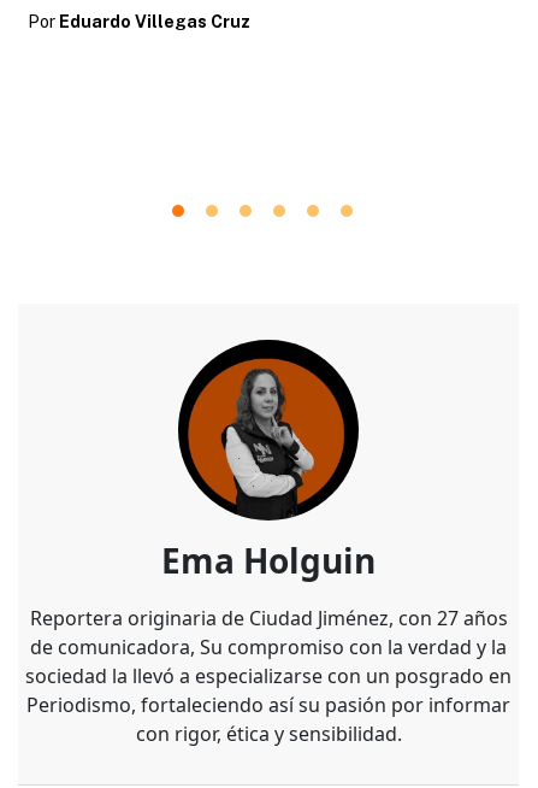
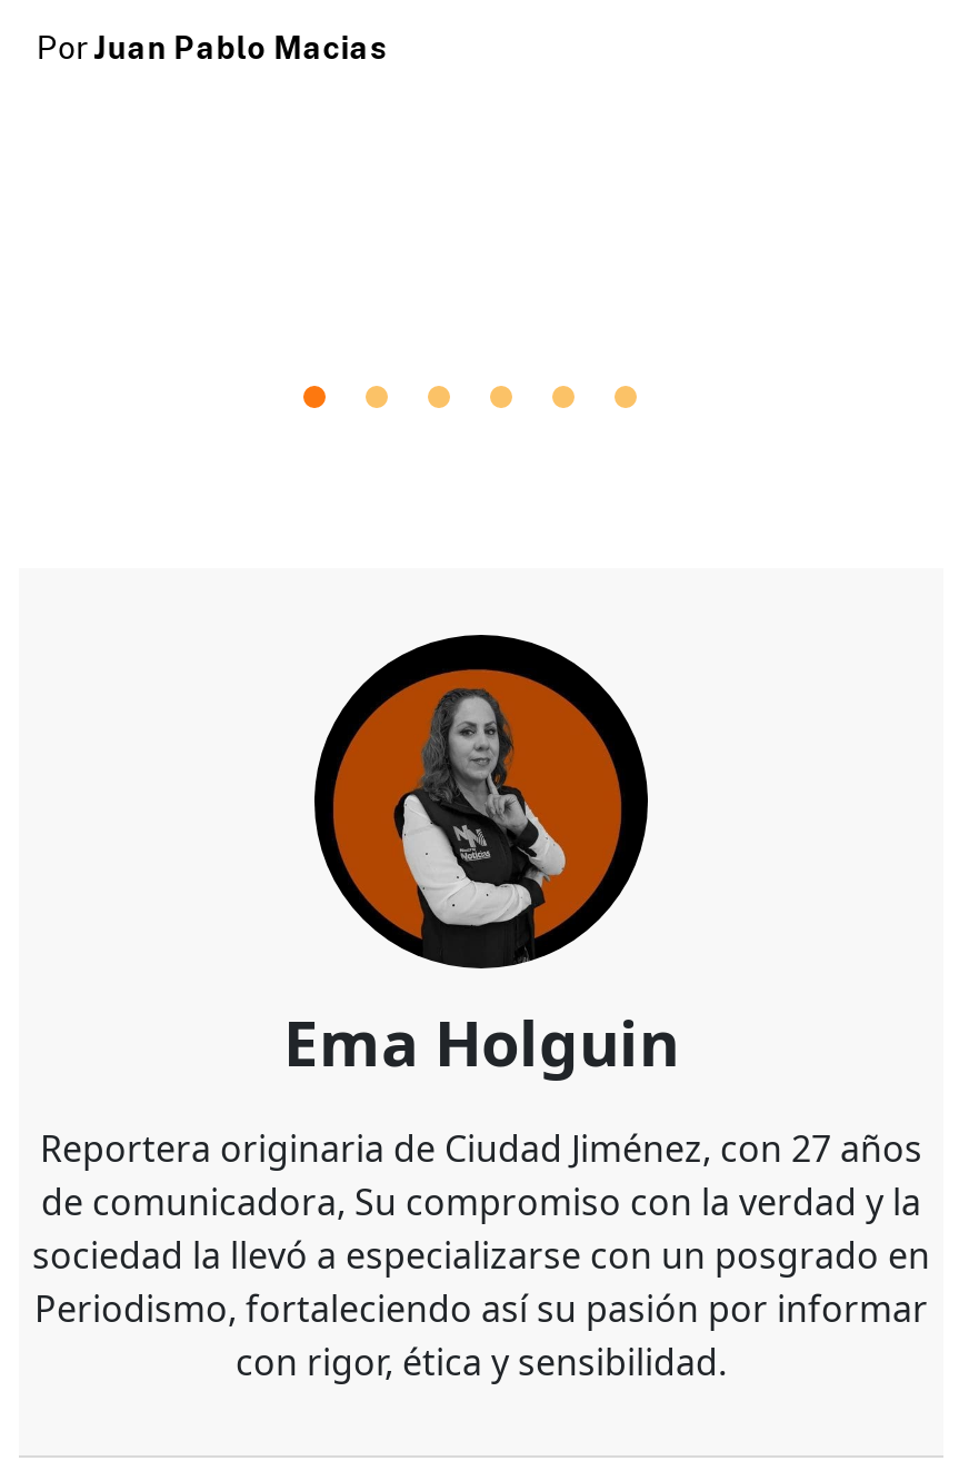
- Por Eduardo Villegas Cruz
+ Por Juan Pablo Macias
